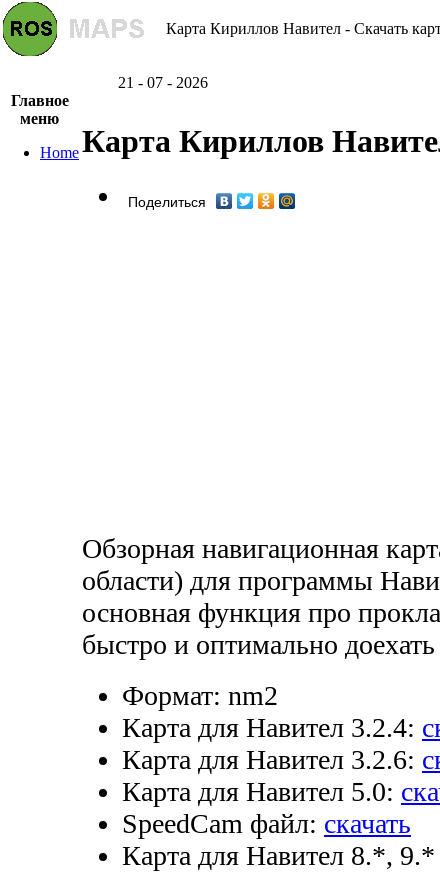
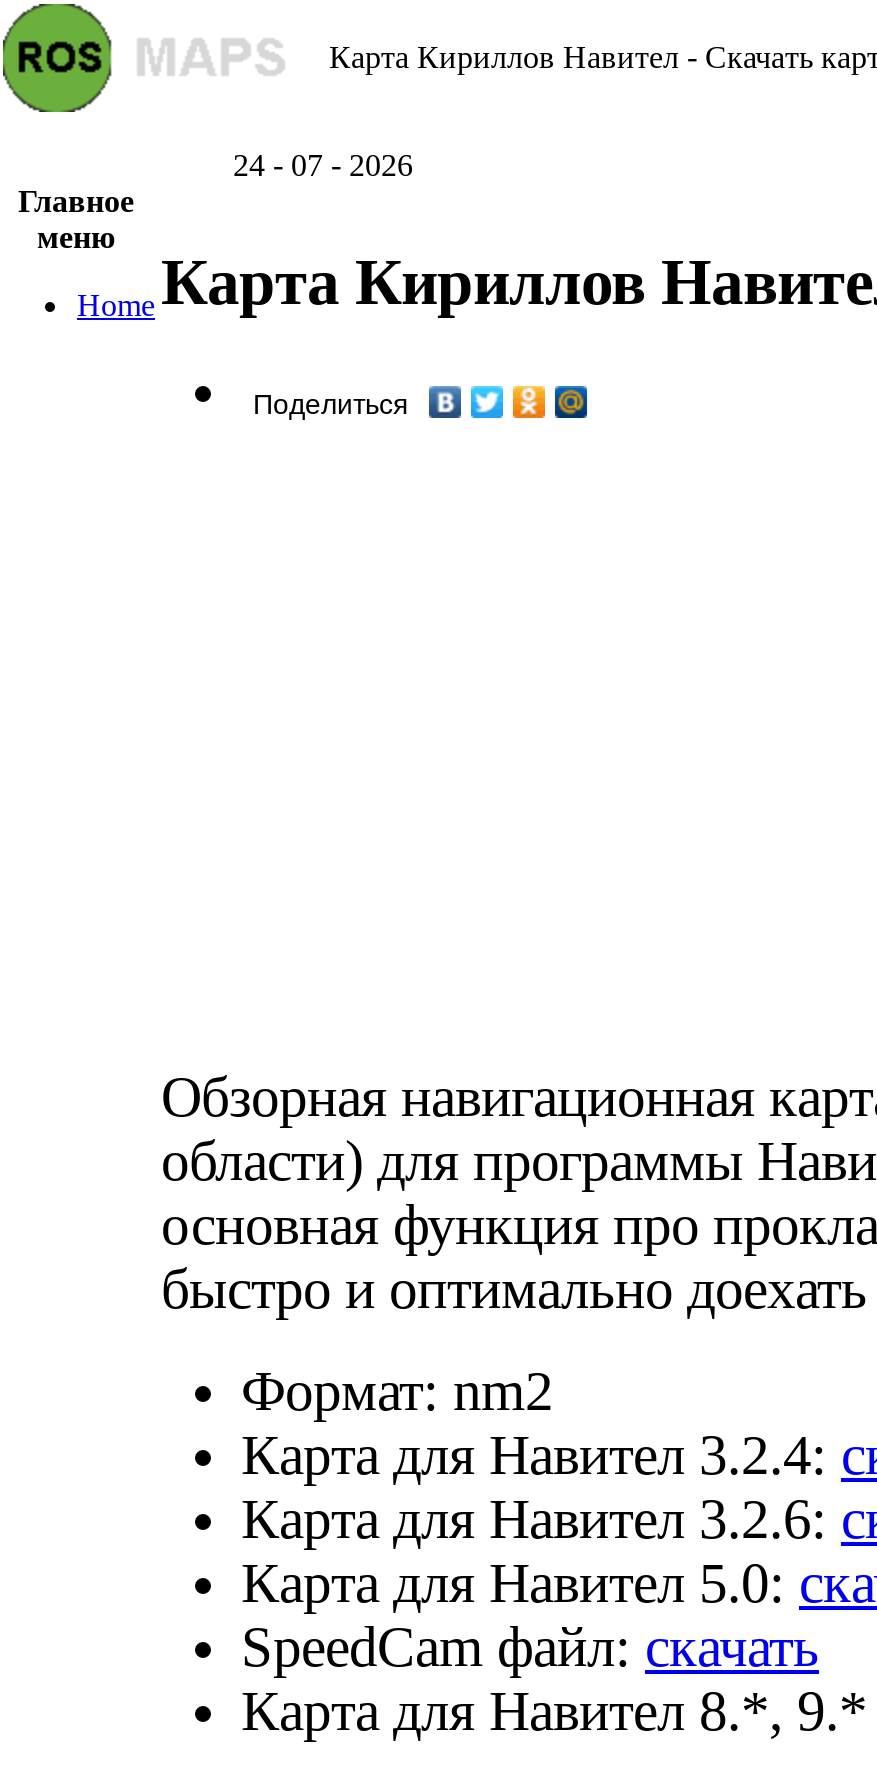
- 21 - 07 - 2026
+ 24 - 07 - 2026
